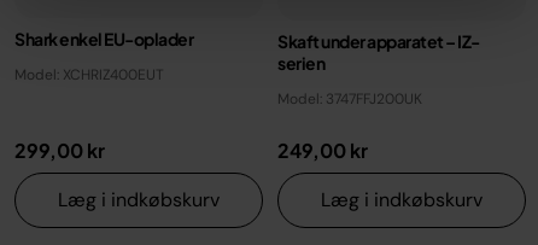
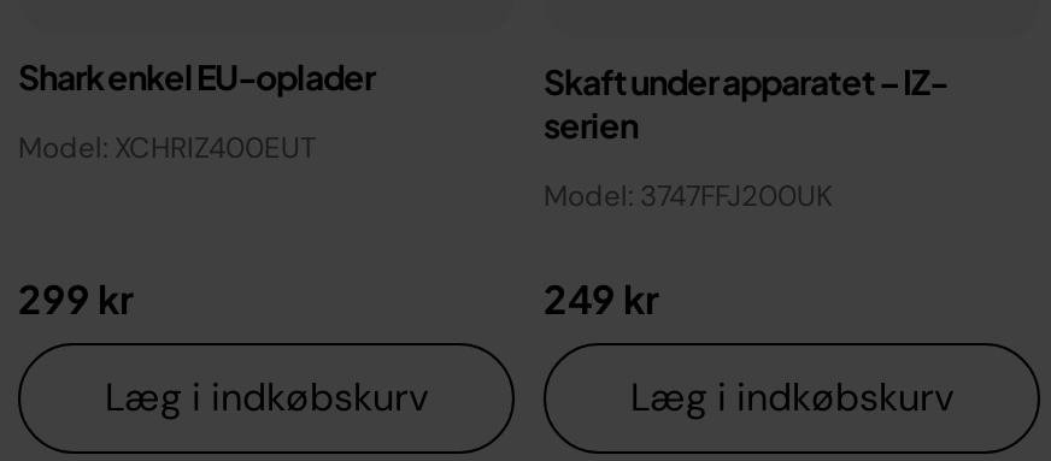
- 299,00 kr
+ 299 kr

- 249,00 kr
+ 249 kr
